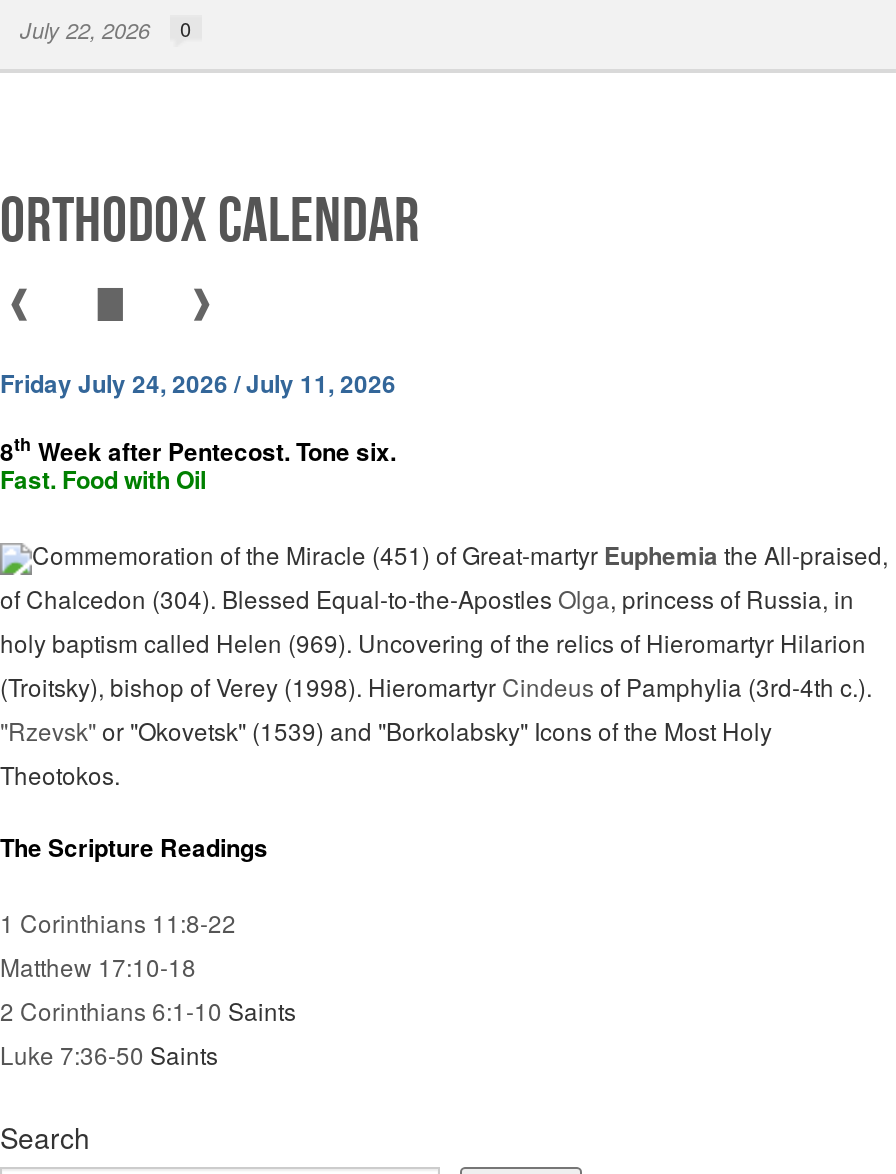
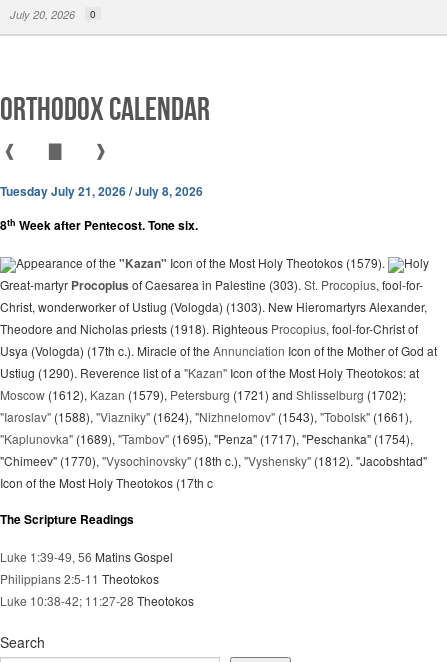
- July 22, 2026 0
+ July 20, 2026 0

- Friday July 24, 2026 / July 11, 2026
+ Tuesday July 21, 2026 / July 8, 2026

- Fast. Food with Oil
- Commemoration of the Miracle (451) of Great-martyr Euphemia the All-praised,
- of Chalcedon (304). Blessed Equal-to-the-Apostles Olga, princess of Russia, in
- holy baptism called Helen (969). Uncovering of the relics of Hieromartyr Hilarion
- (Troitsky), bishop of Verey (1998). Hieromartyr Cindeus of Pamphylia (3rd-4th c.).
- "Rzevsk" or "Okovetsk" (1539) and "Borkolabsky" Icons of the Most Holy
- Theotokos.
+ Appearance of the "Kazan" Icon of the Most Holy Theotokos (1579).
+ Holy
+ Great-martyr Procopius of Caesarea in Palestine (303). St. Procopius, fool-for-
+ Christ, wonderworker of Ustiug (Vologda) (1303). New Hieromartyrs Alexander,
+ Theodore and Nicholas priests (1918). Righteous Procopius, fool-for-Christ of
+ Usya (Vologda) (17th c.). Miracle of the Annunciation Icon of the Mother of God at
+ Ustiug (1290). Reverence list of a "Kazan" Icon of the Most Holy Theotokos: at
+ Moscow (1612), Kazan (1579), Petersburg (1721) and Shlisselburg (1702);
+ "Iaroslav" (1588), "Viazniky" (1624), "Nizhnelomov" (1543), "Tobolsk" (1661),
+ "Kaplunovka" (1689), "Tambov" (1695), "Penza" (1717), "Peschanka" (1754),
+ "Chimeev" (1770), "Vysochinovsky" (18th c.), "Vyshensky" (1812). "Jacobshtad"
+ Icon of the Most Holy Theotokos (17th c

moved down: The Scripture Readings

- 1 Corinthians 11:8-22
- Matthew 17:10-18
- 2 Corinthians 6:1-10 Saints
- Luke 7:36-50 Saints
+ Luke 1:39-49, 56 Matins Gospel
+ Philippians 2:5-11 Theotokos
+ Luke 10:38-42; 11:27-28 Theotokos
